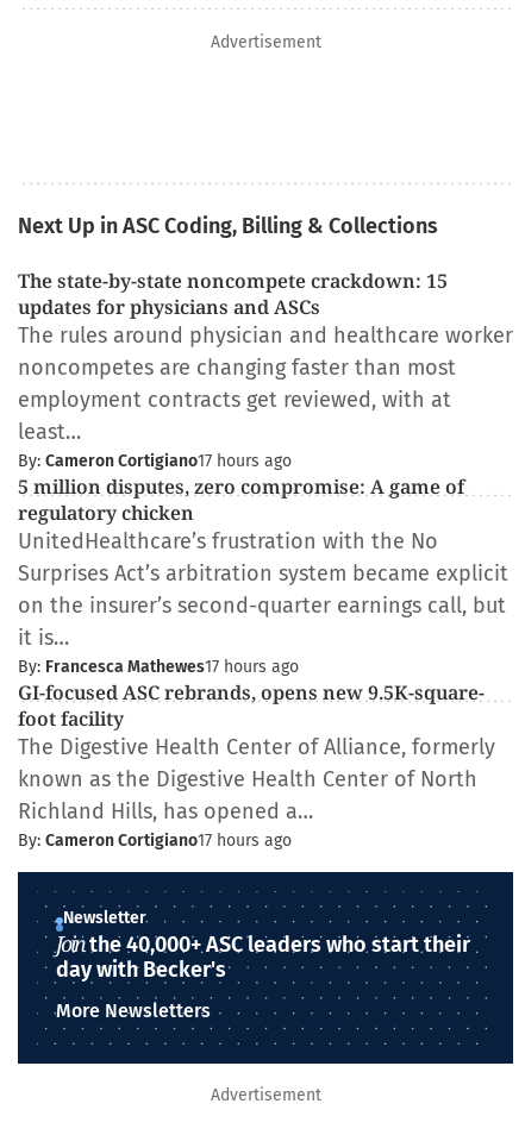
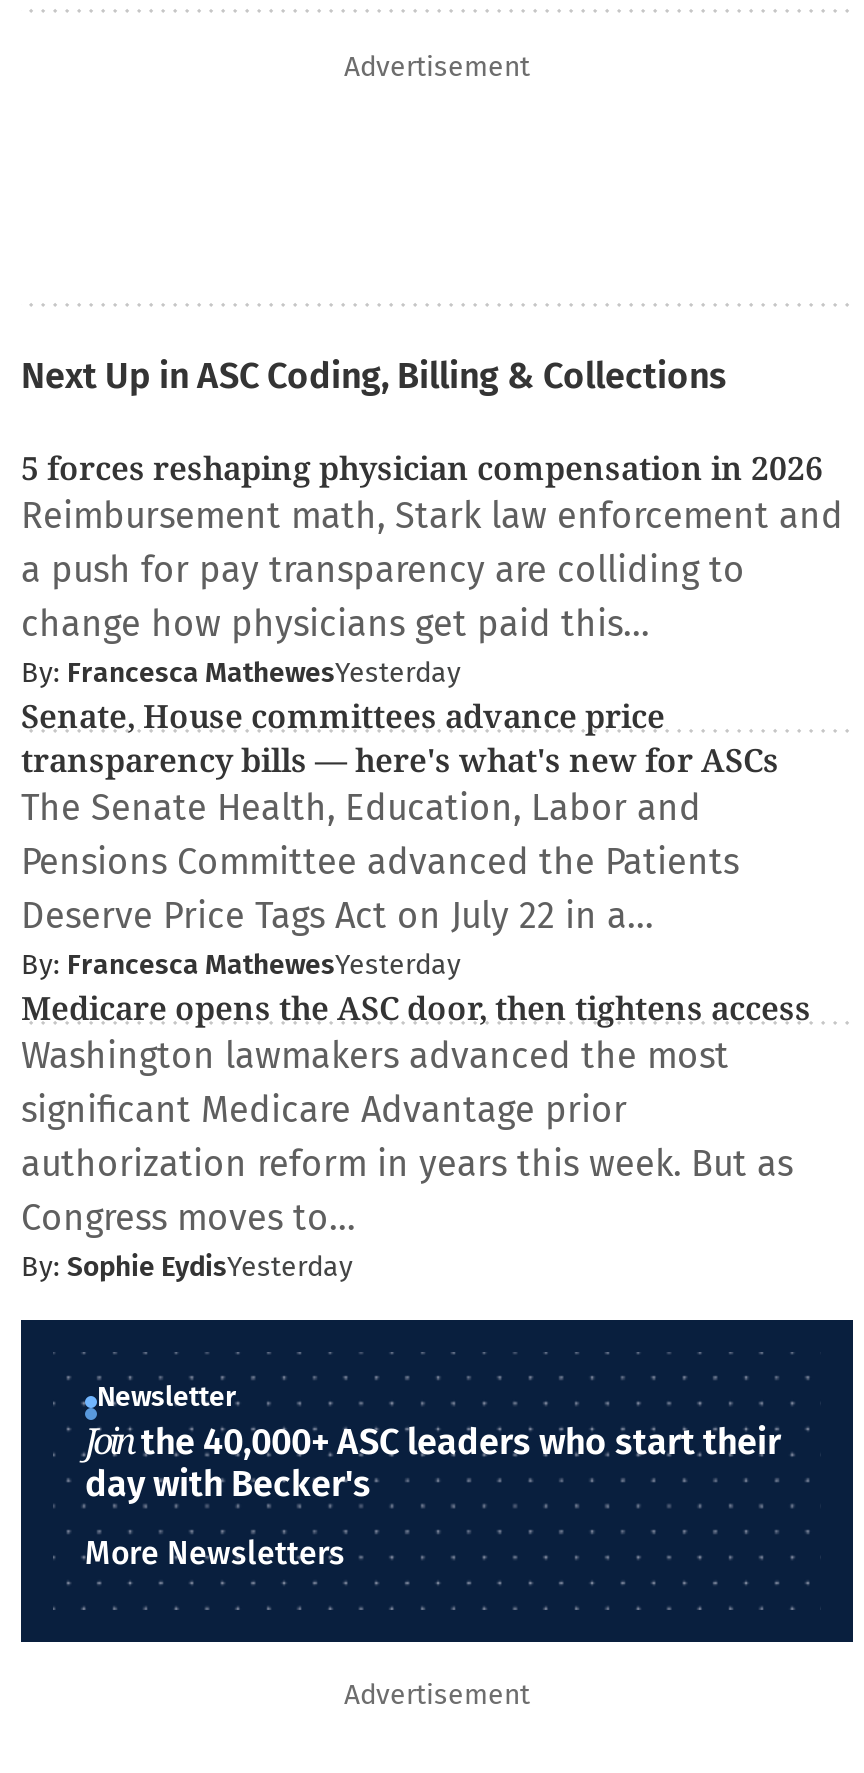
- The state-by-state noncompete crackdown: 15
- updates for physicians and ASCs
- The rules around physician and healthcare worker
- noncompetes are changing faster than most
- employment contracts get reviewed, with at
- least…
- By: Cameron Cortigiano17 hours ago
- 5 million disputes, zero compromise: A game of
- regulatory chicken
- UnitedHealthcare’s frustration with the No
- Surprises Act’s arbitration system became explicit
- on the insurer’s second-quarter earnings call, but
- it is…
- By: Francesca Mathewes17 hours ago
- GI-focused ASC rebrands, opens new 9.5K-square-
- foot facility
- The Digestive Health Center of Alliance, formerly
- known as the Digestive Health Center of North
- Richland Hills, has opened a…
- By: Cameron Cortigiano17 hours ago
+ 5 forces reshaping physician compensation in 2026
+ Reimbursement math, Stark law enforcement and
+ a push for pay transparency are colliding to
+ change how physicians get paid this…
+ By: Francesca MathewesYesterday
+ Senate, House committees advance price
+ transparency bills — here's what's new for ASCs
+ The Senate Health, Education, Labor and
+ Pensions Committee advanced the Patients
+ Deserve Price Tags Act on July 22 in a…
+ By: Francesca MathewesYesterday
+ Medicare opens the ASC door, then tightens access
+ Washington lawmakers advanced the most
+ significant Medicare Advantage prior
+ authorization reform in years this week. But as
+ Congress moves to…
+ By: Sophie EydisYesterday
